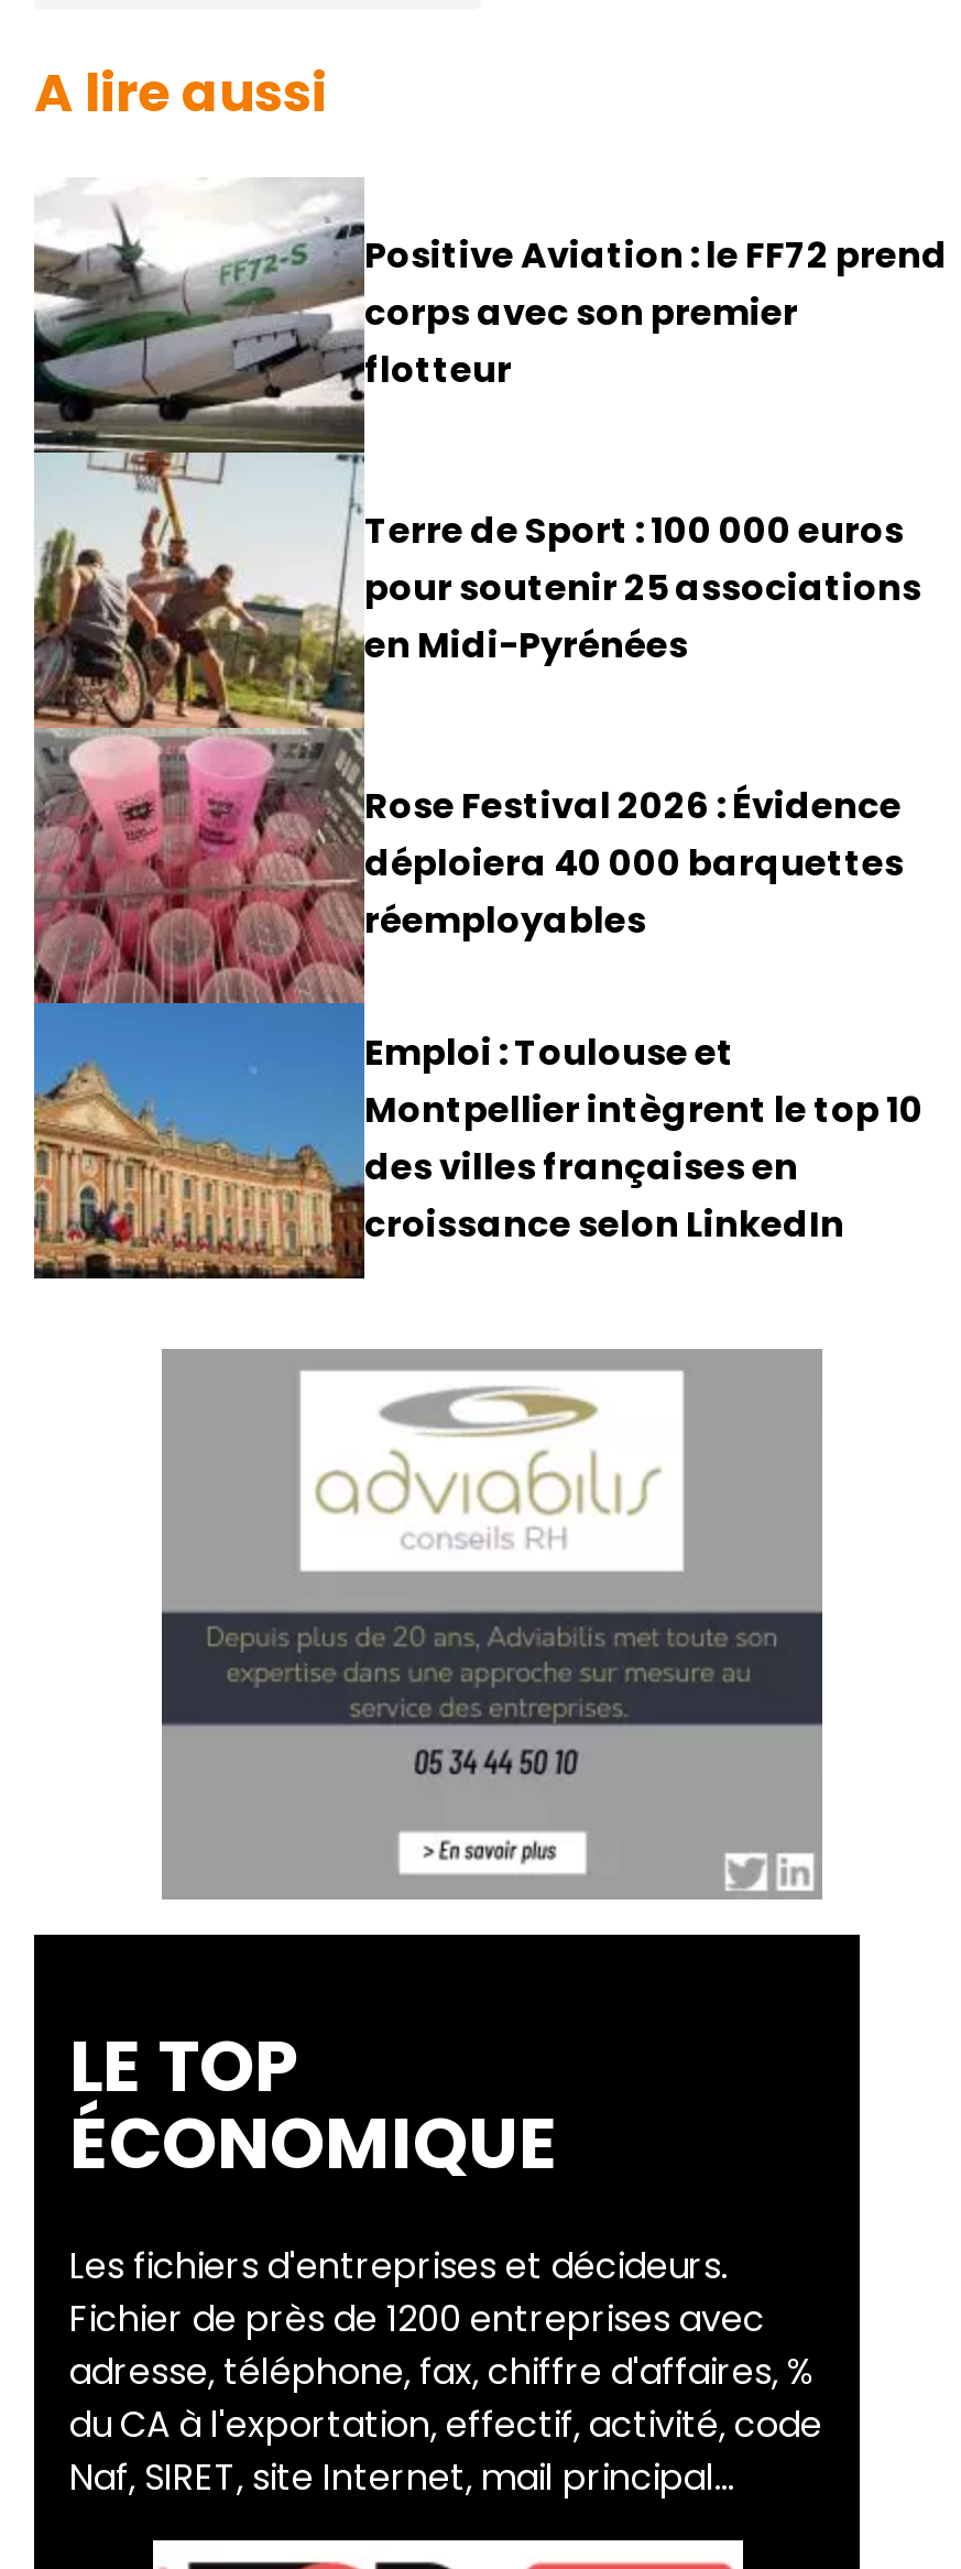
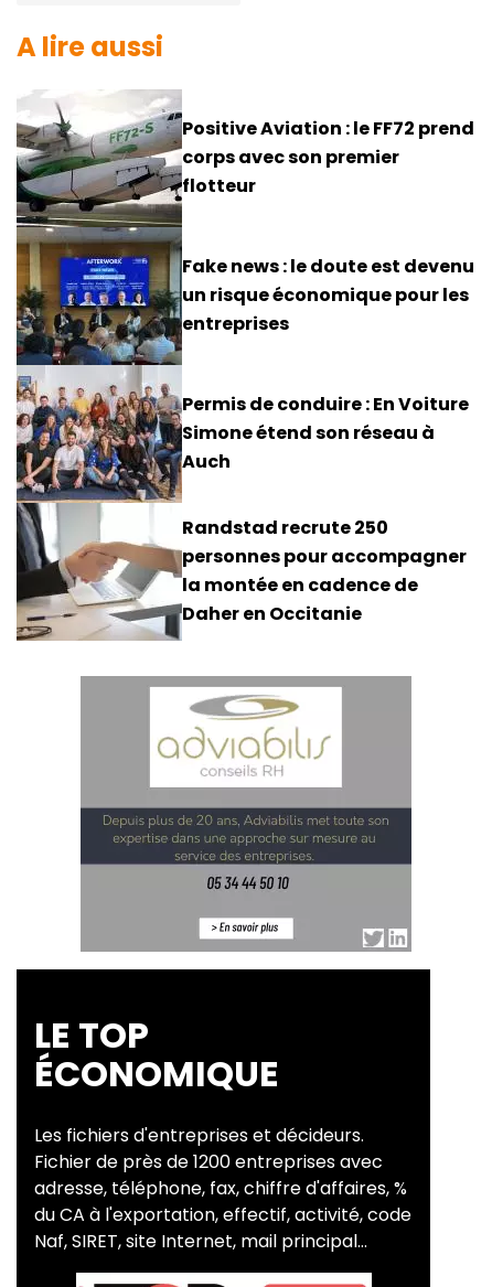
- [image]
- Terre de Sport : 100 000 euros
- pour soutenir 25 associations
- en Midi-Pyrénées
+ [image]
+ Fake news : le doute est devenu
+ un risque économique pour les
+ entreprises

- Rose Festival 2026 : Évidence
- déploiera 40 000 barquettes
- réemployables
+ Permis de conduire : En Voiture
+ Simone étend son réseau à
+ Auch

- Emploi : Toulouse et
- Montpellier intègrent le top 10
- des villes françaises en
- croissance selon LinkedIn
+ Randstad recrute 250
+ personnes pour accompagner
+ la montée en cadence de
+ Daher en Occitanie
